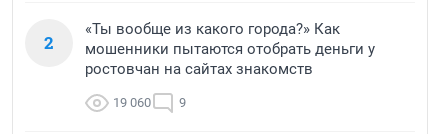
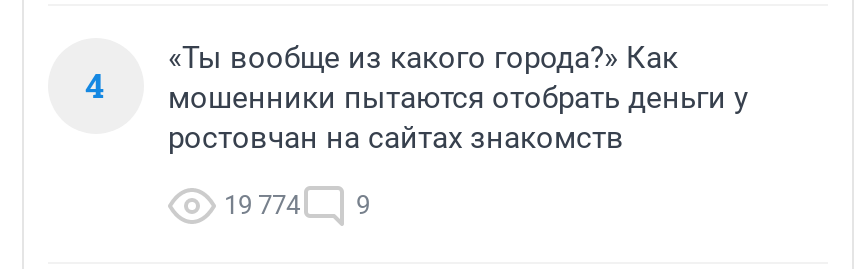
- 2 мошенники пытаются отобрать деньги у
+ 4 мошенники пытаются отобрать деньги у

- 19 060 9
+ 19 774 9
